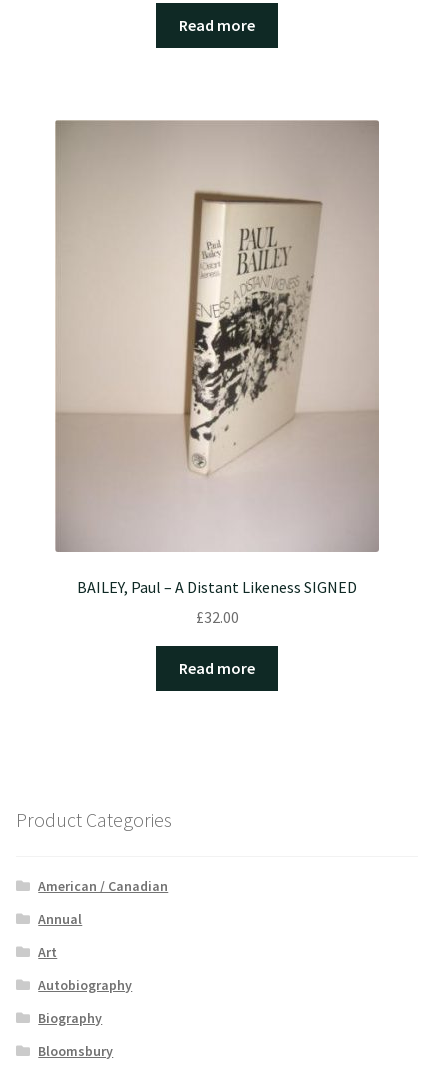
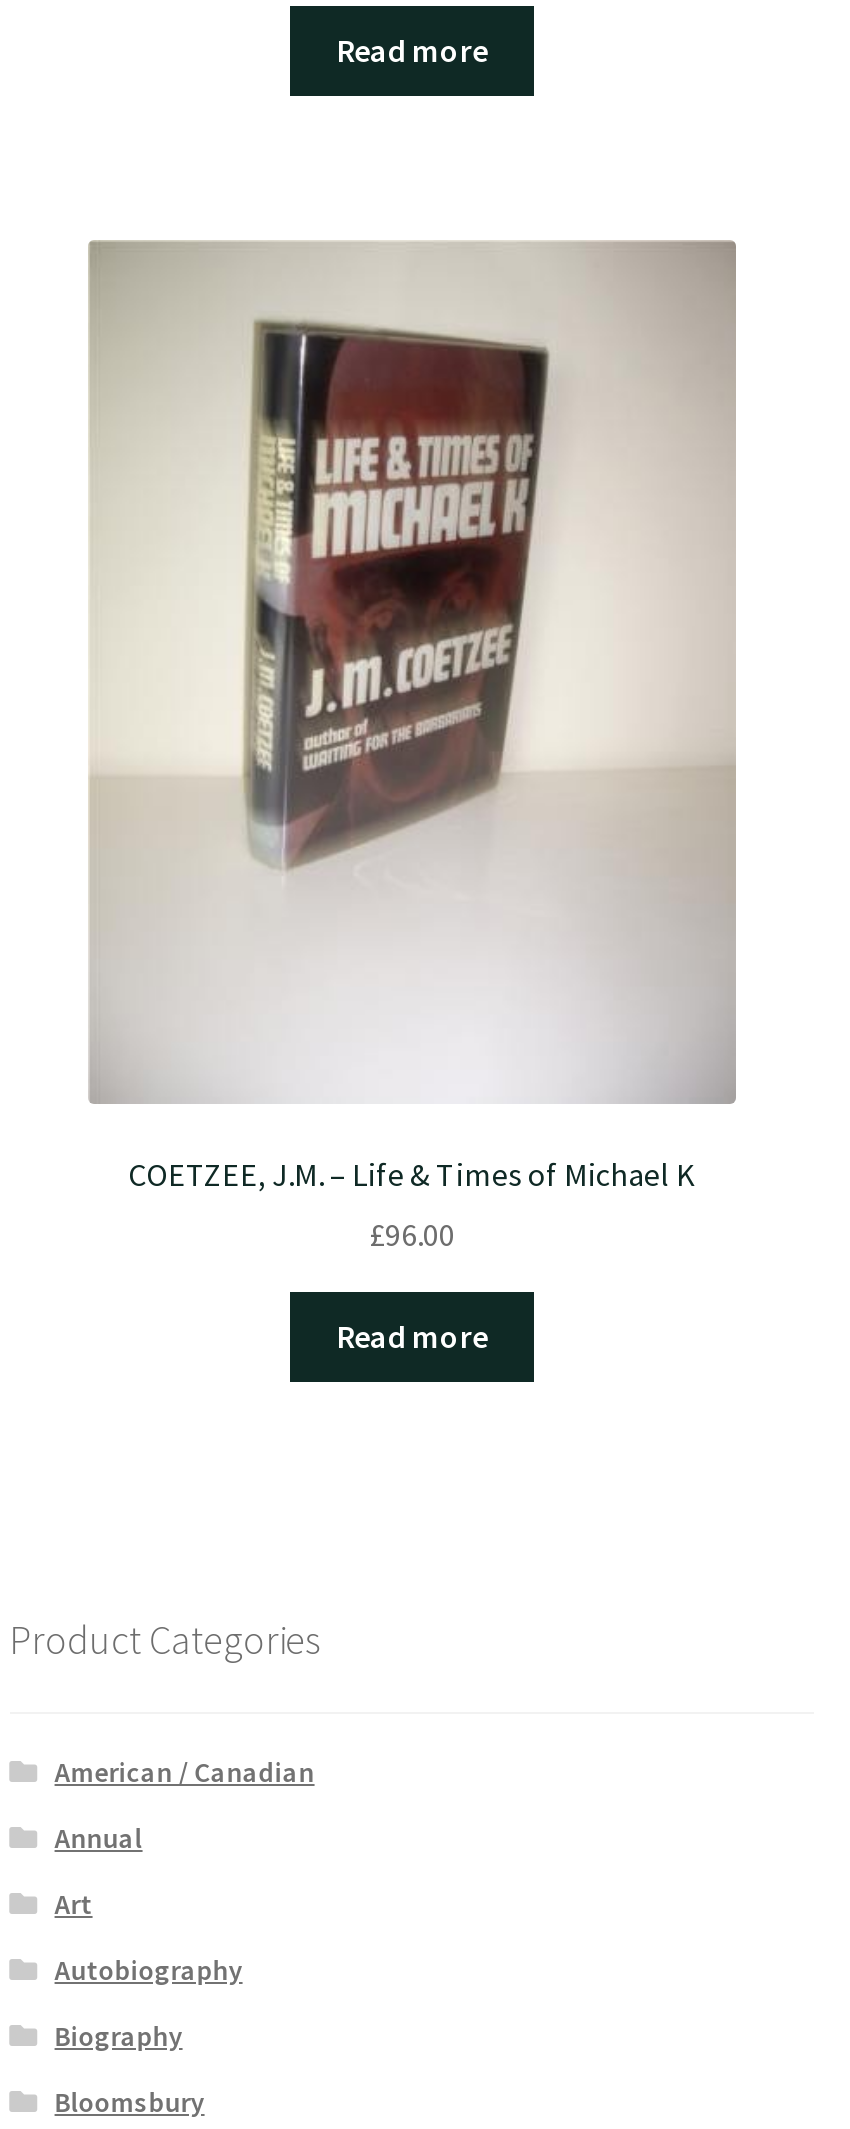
- [image]
- BAILEY, Paul – A Distant Likeness SIGNED
+ [image]
+ COETZEE, J.M. – Life & Times of Michael K

- £32.00
+ £96.00
